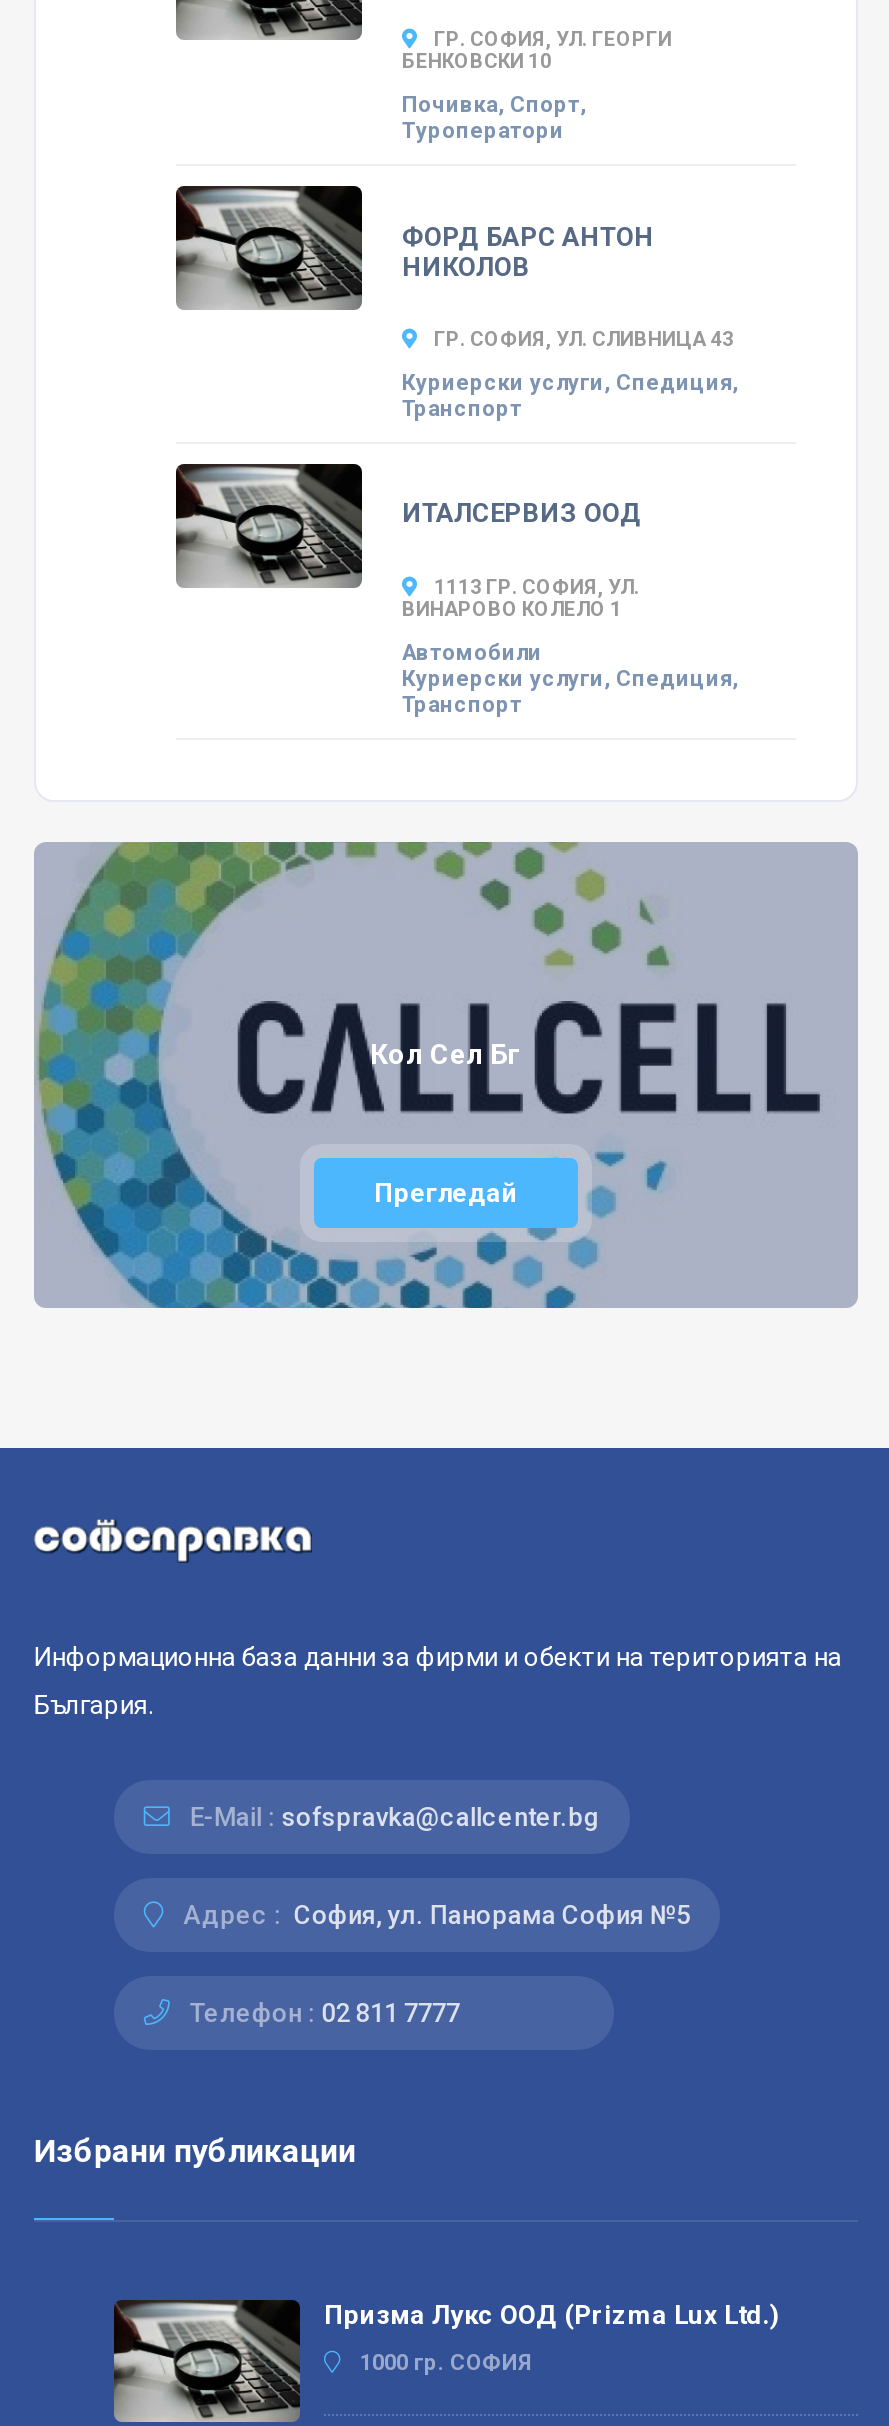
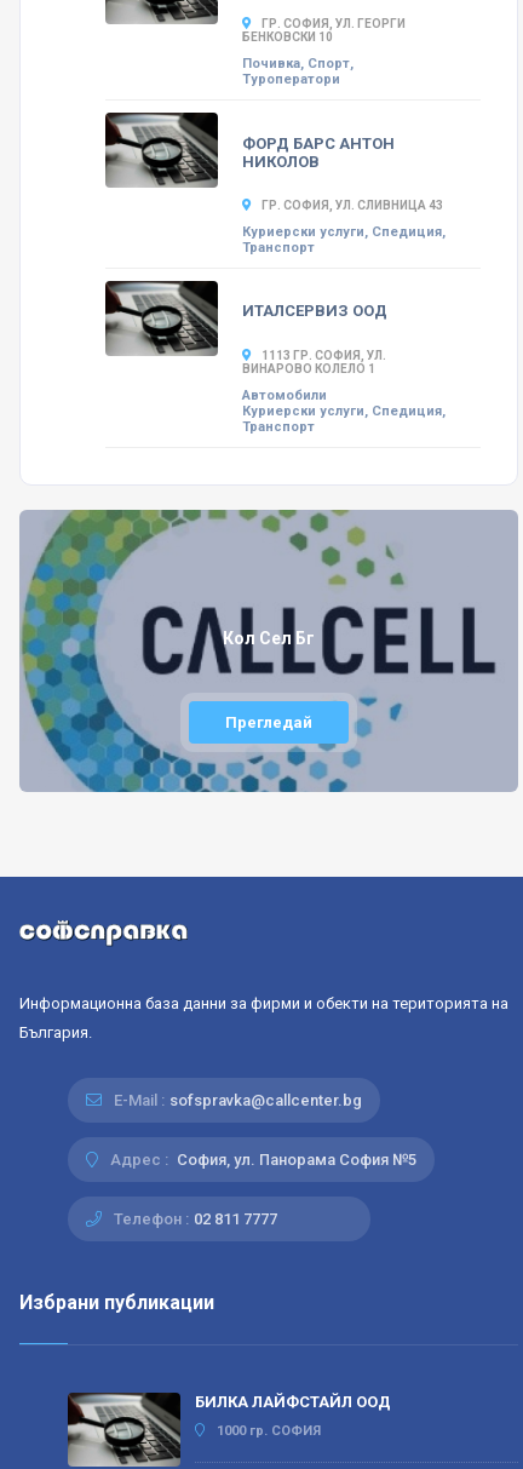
- Призма Лукс ООД (Prizma Lux Ltd.)
+ БИЛКА ЛАЙФСТАЙЛ ООД
